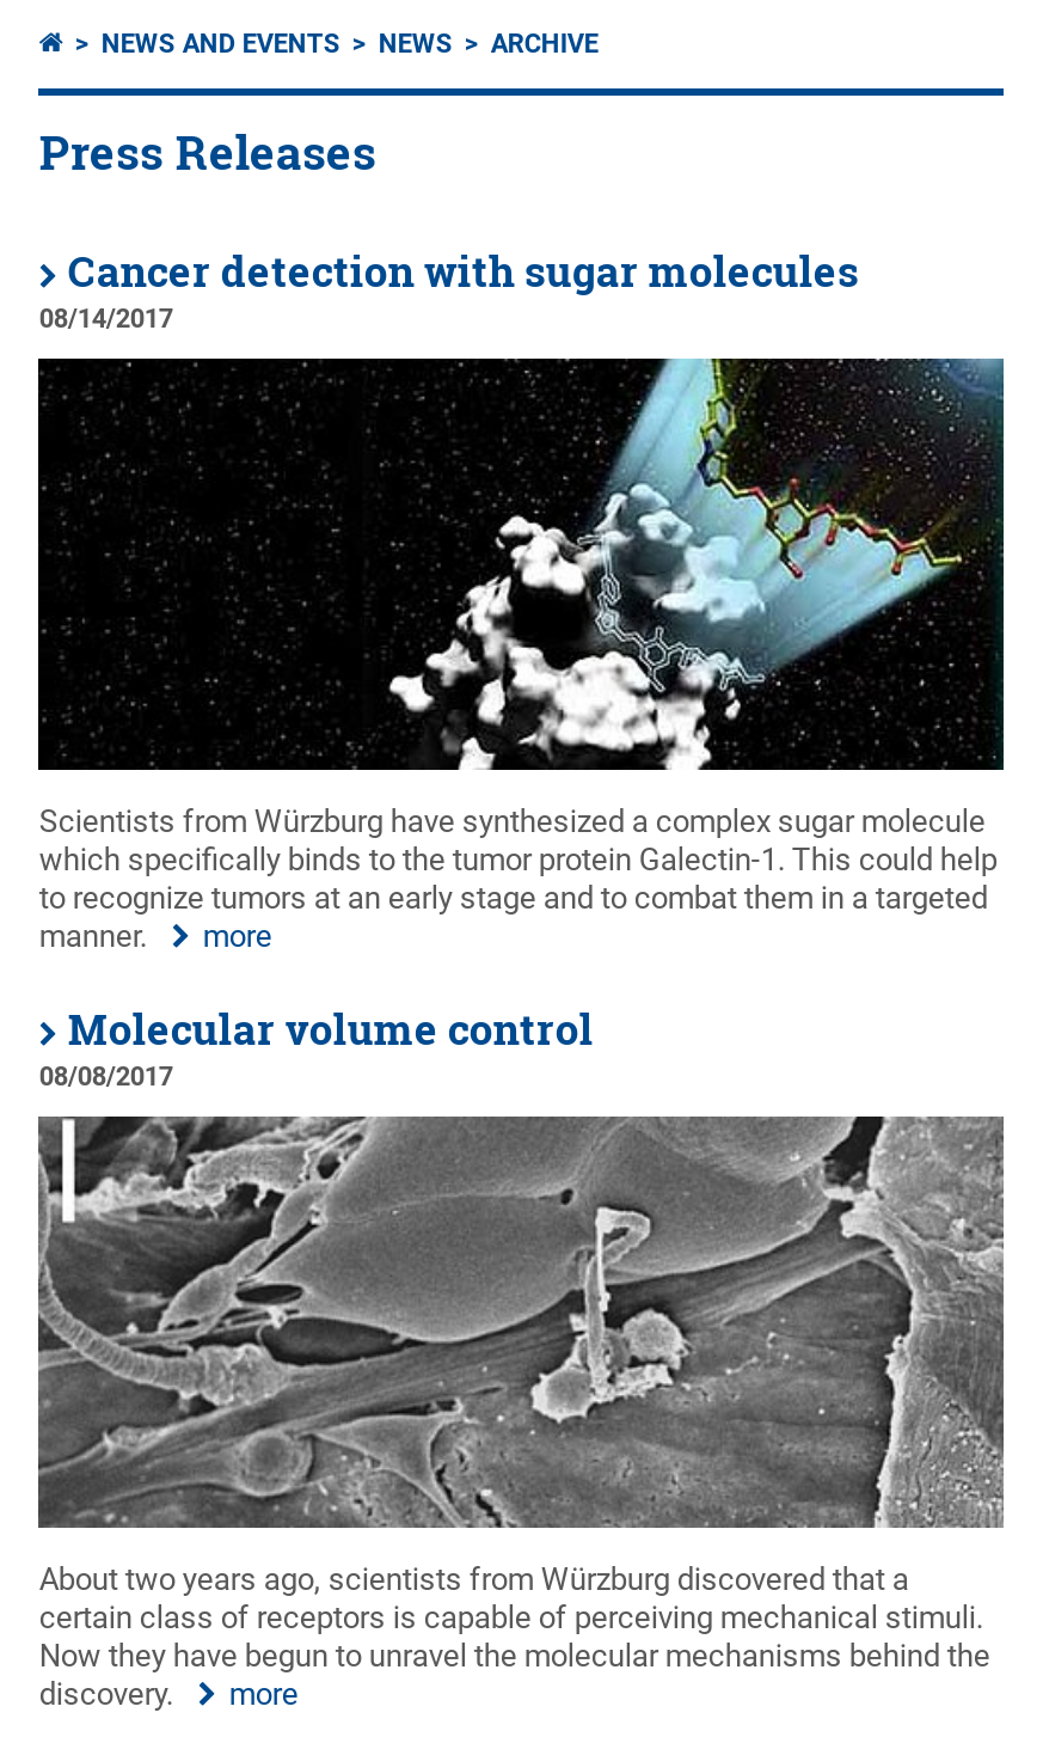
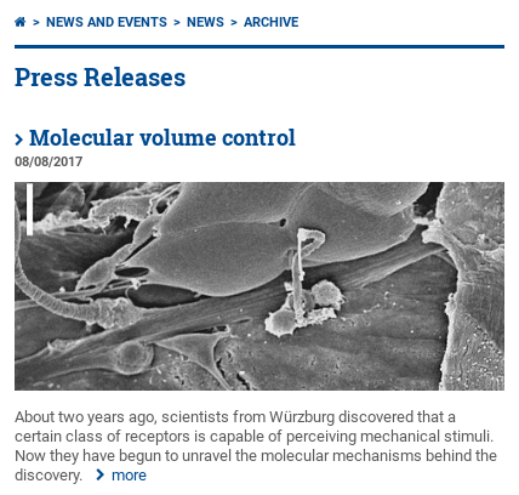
- Cancer detection with sugar molecules
- 08/14/2017

- [image]
- Scientists from Würzburg have synthesized a complex sugar molecule
- which specifically binds to the tumor protein Galectin-1. This could help
- to recognize tumors at an early stage and to combat them in a targeted
- manner.
- more
